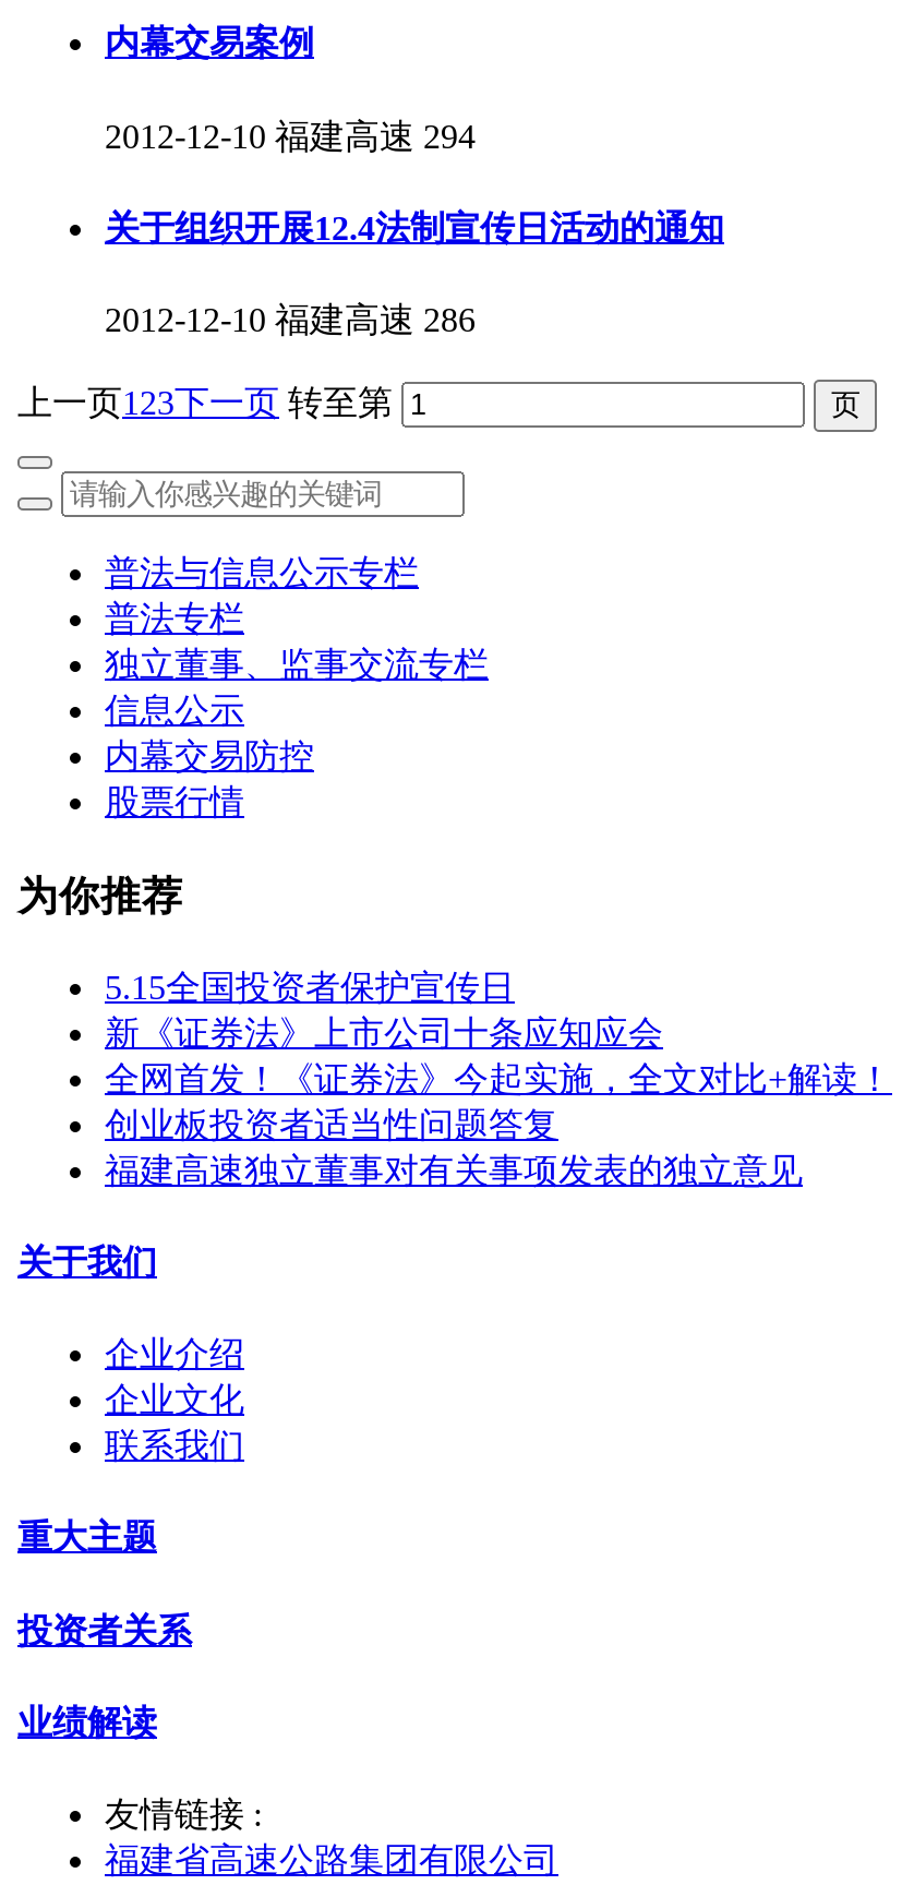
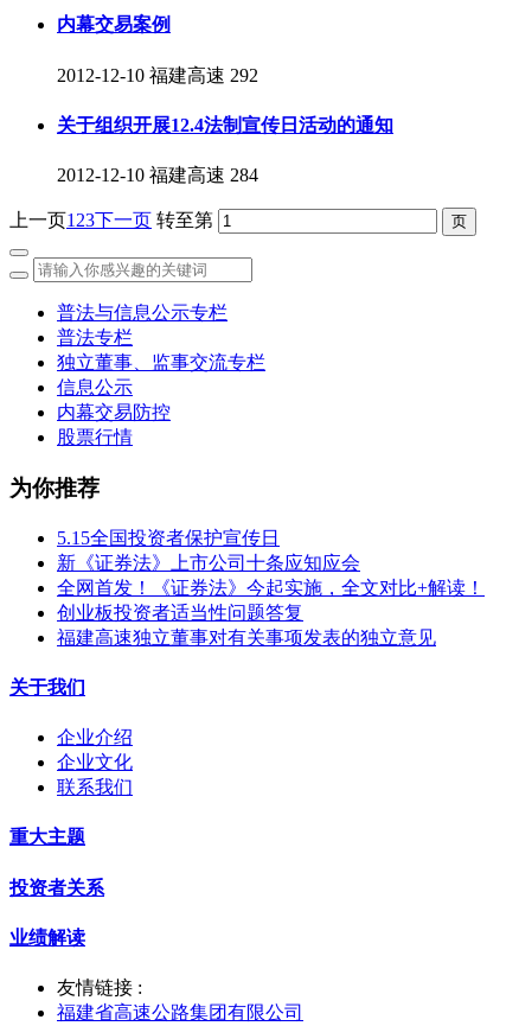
- 2012-12-10 福建高速 294
+ 2012-12-10 福建高速 292

- 2012-12-10 福建高速 286
+ 2012-12-10 福建高速 284
